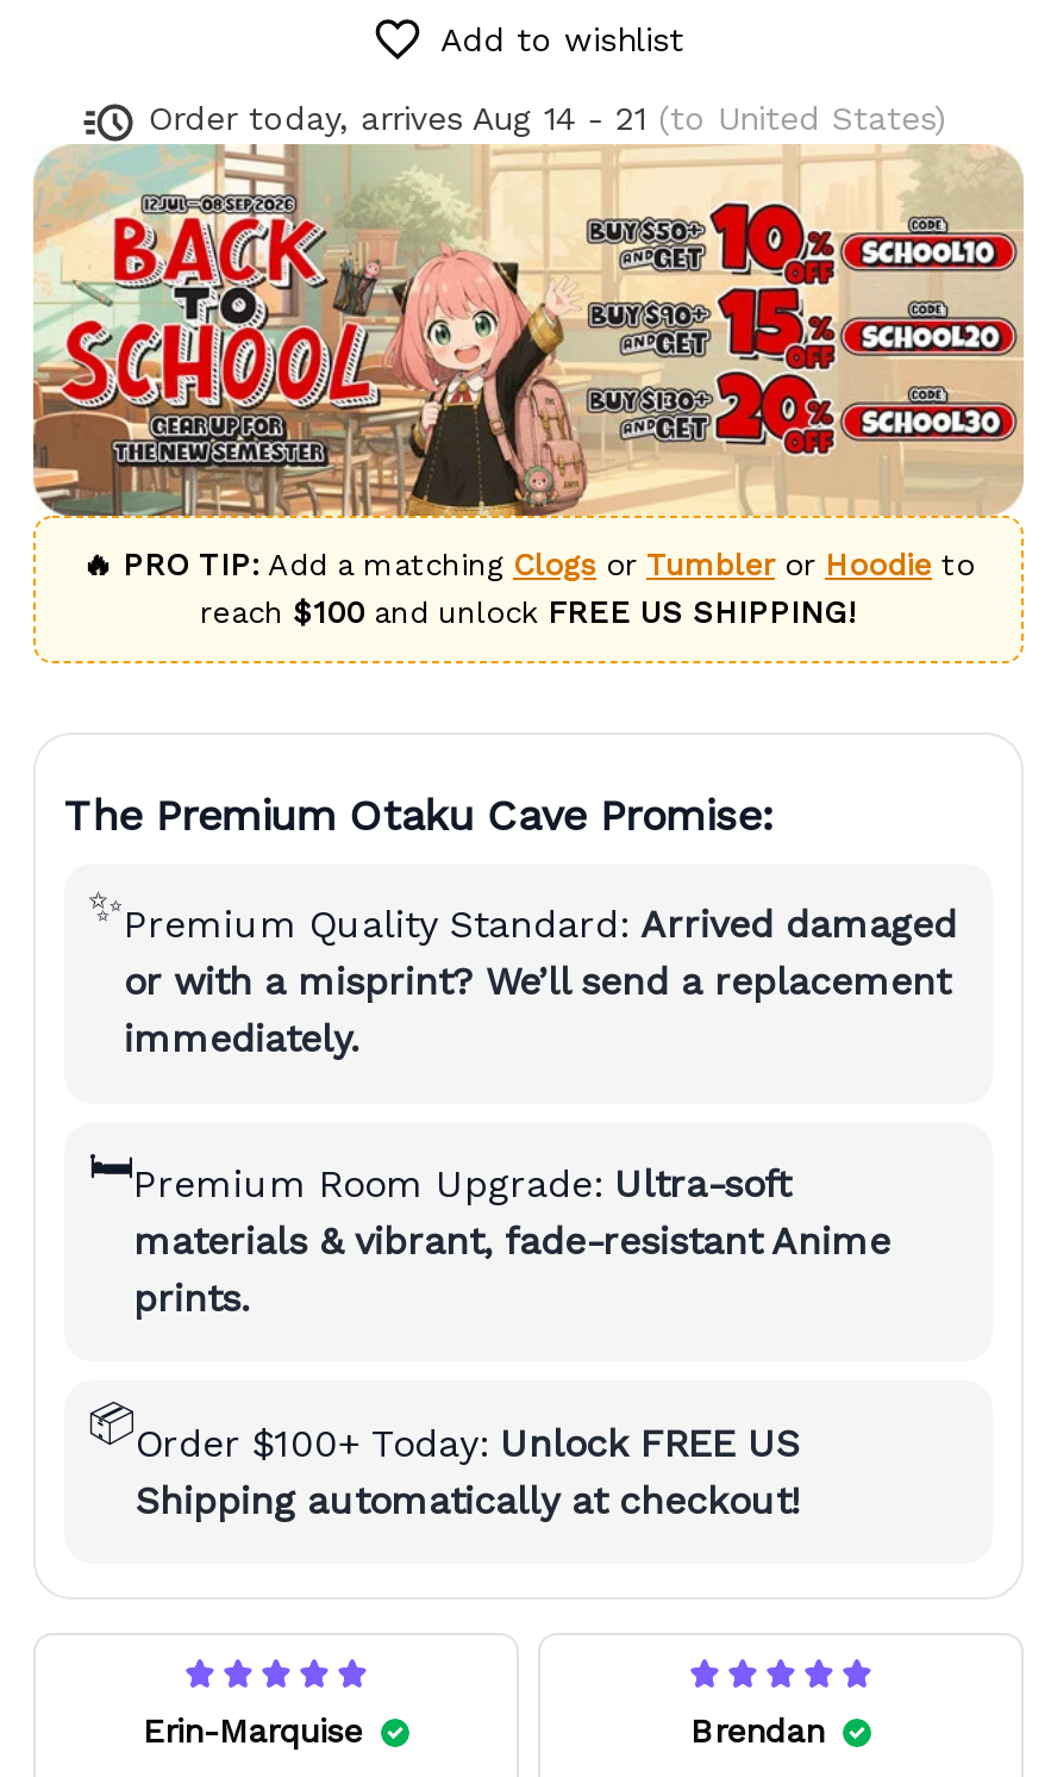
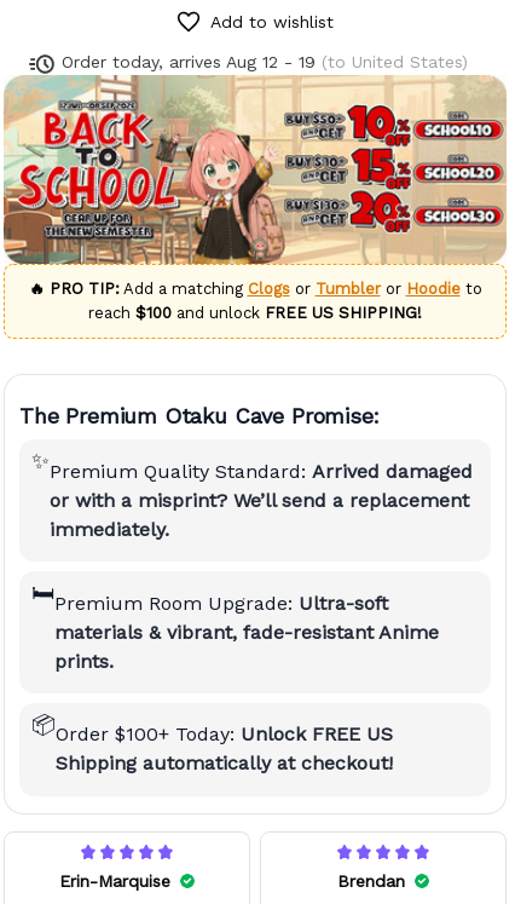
- Order today, arrives Aug 14 - 21 (to United States)
+ Order today, arrives Aug 12 - 19 (to United States)
